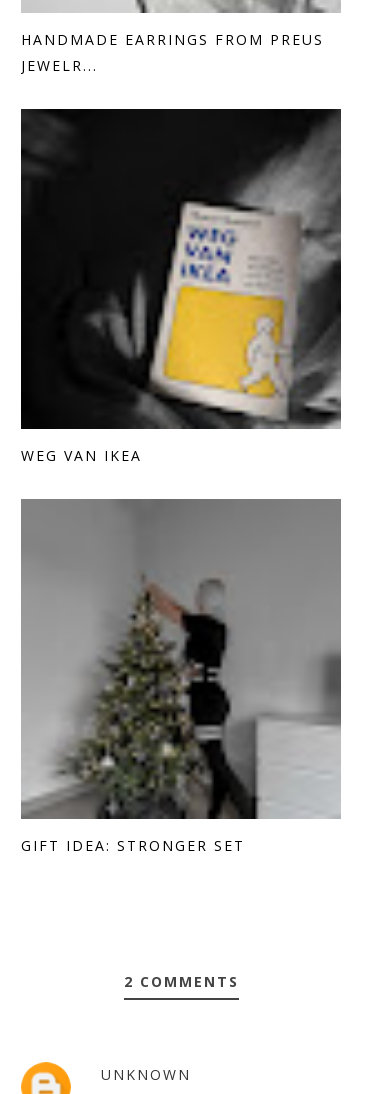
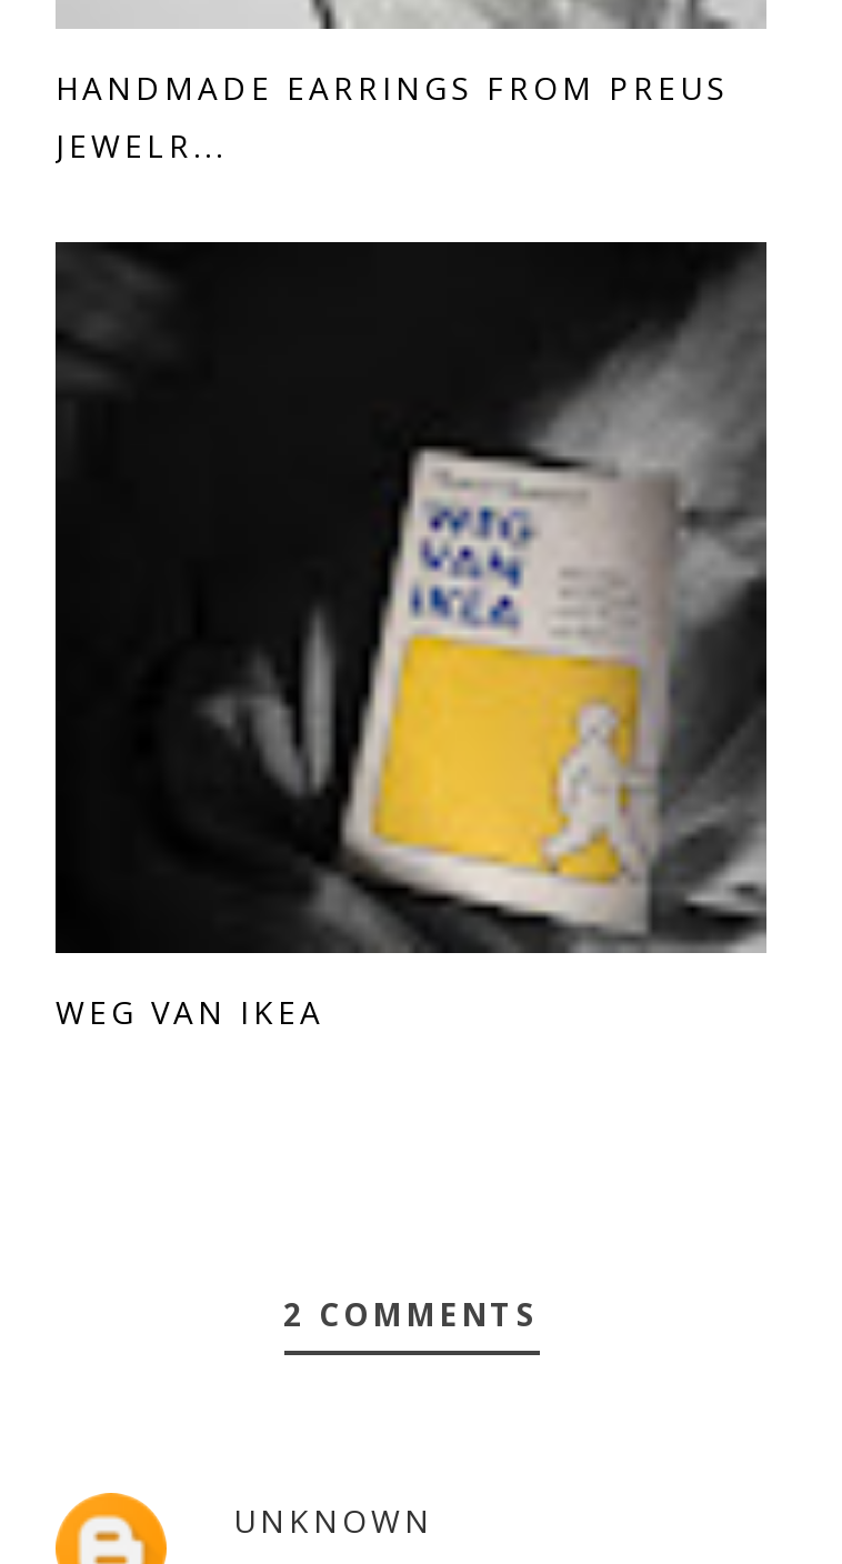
- [image]
- GIFT IDEA: STRONGER SET
